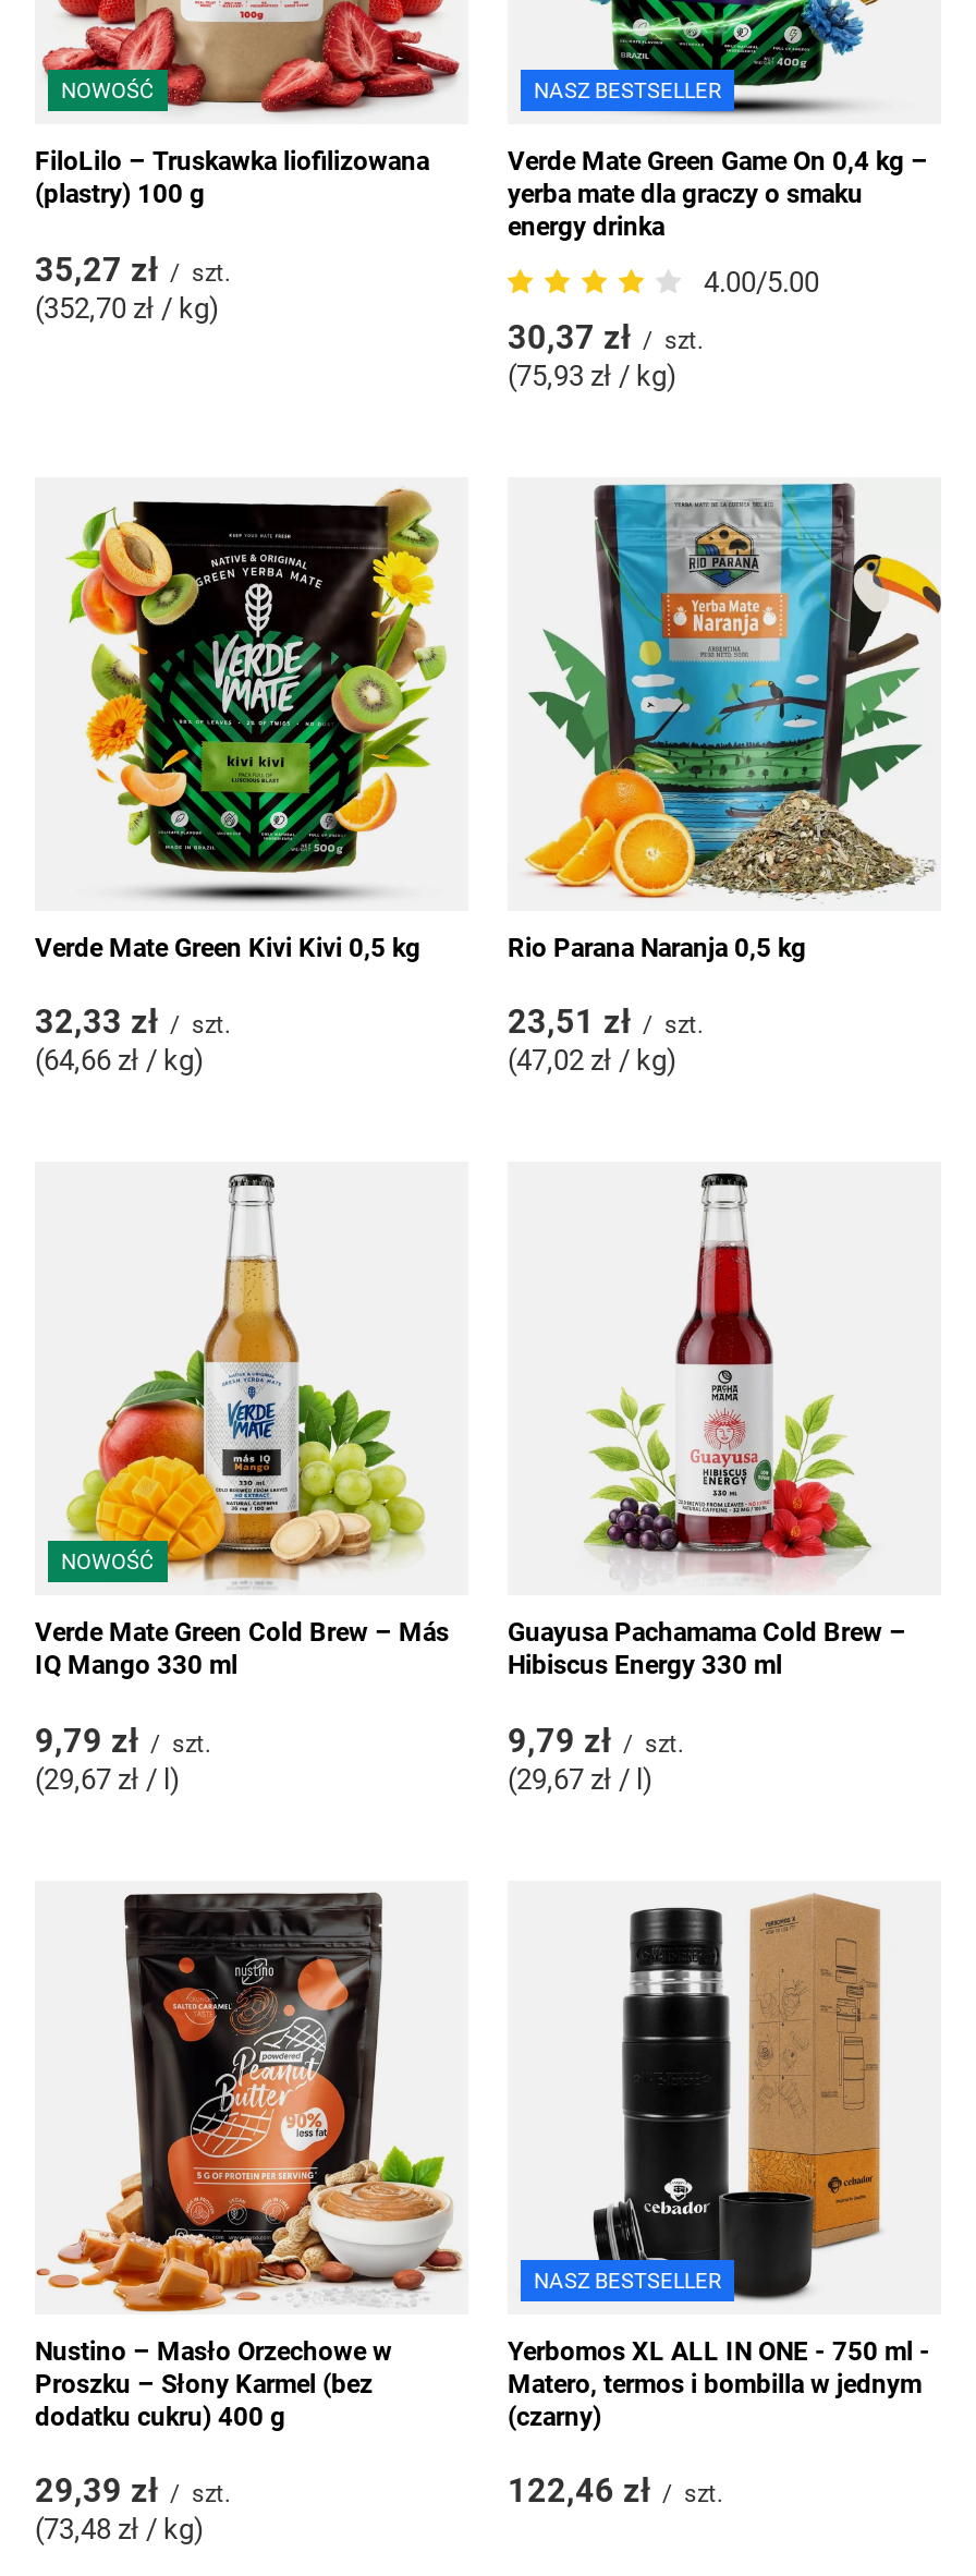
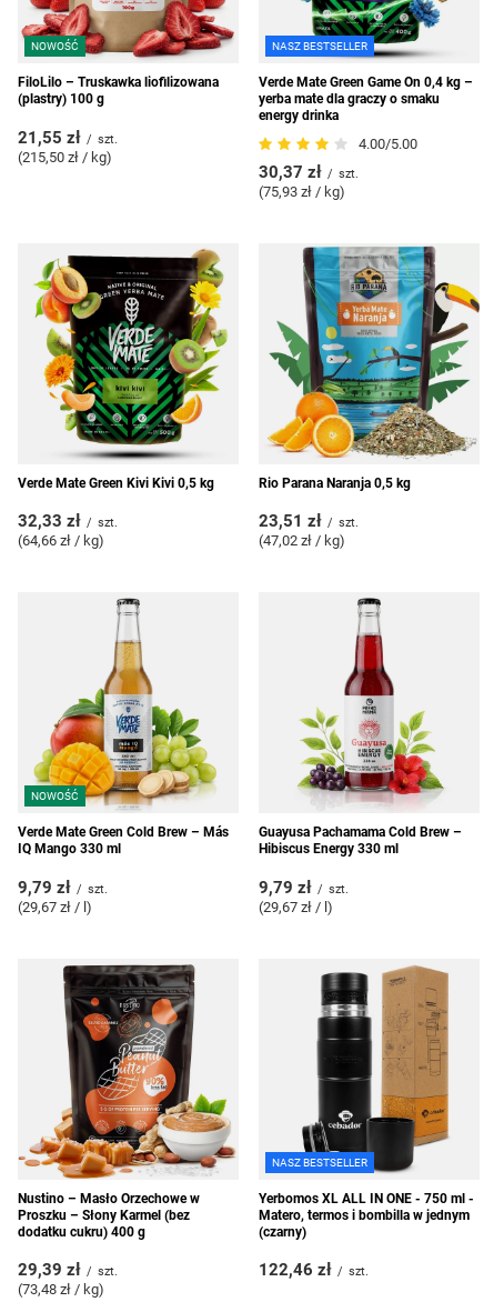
- 35,27 zł / szt.
+ 21,55 zł / szt.

- (352,70 zł / kg)
+ (215,50 zł / kg)
